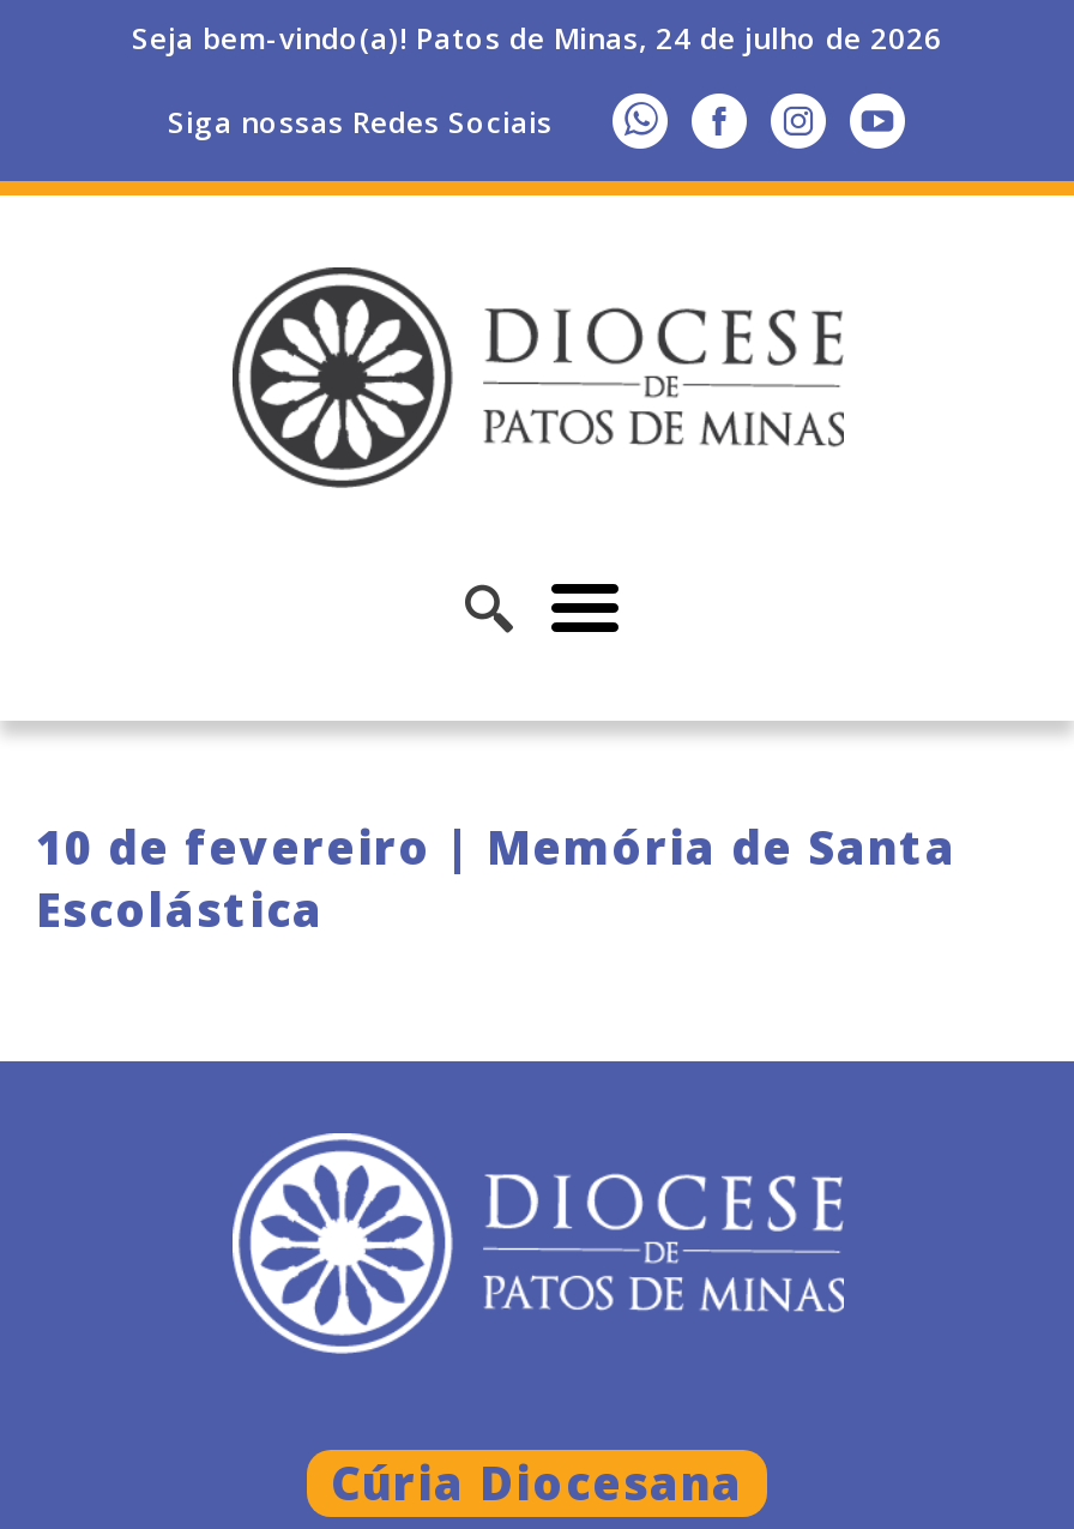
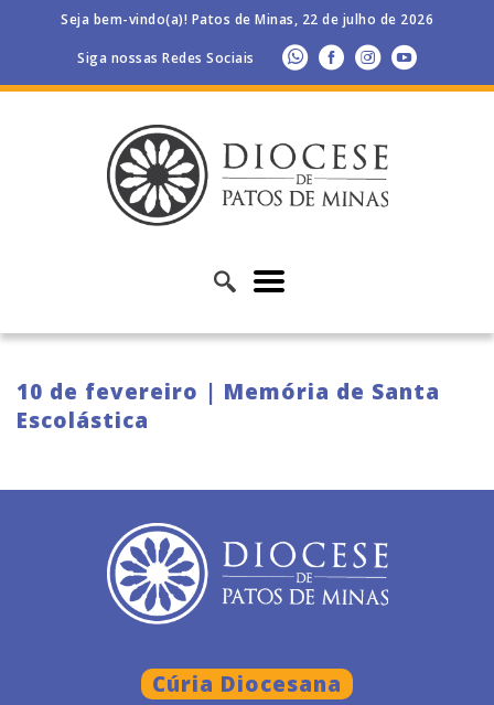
- Seja bem-vindo(a)! Patos de Minas, 24 de julho de 2026
+ Seja bem-vindo(a)! Patos de Minas, 22 de julho de 2026
